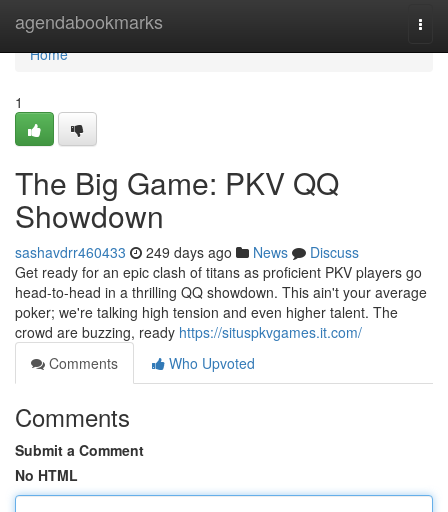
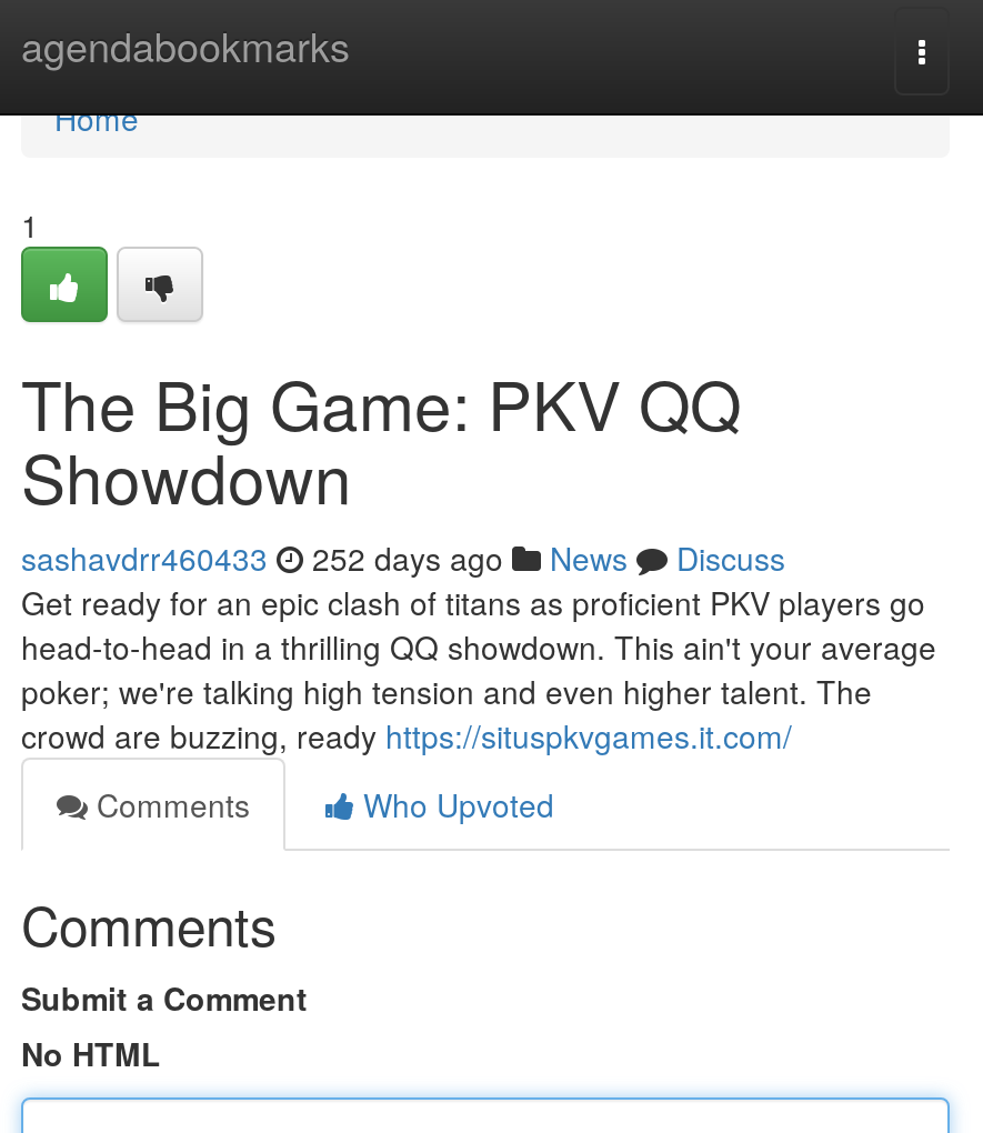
- sashavdrr460433 249 days ago News Discuss
+ sashavdrr460433 252 days ago News Discuss
